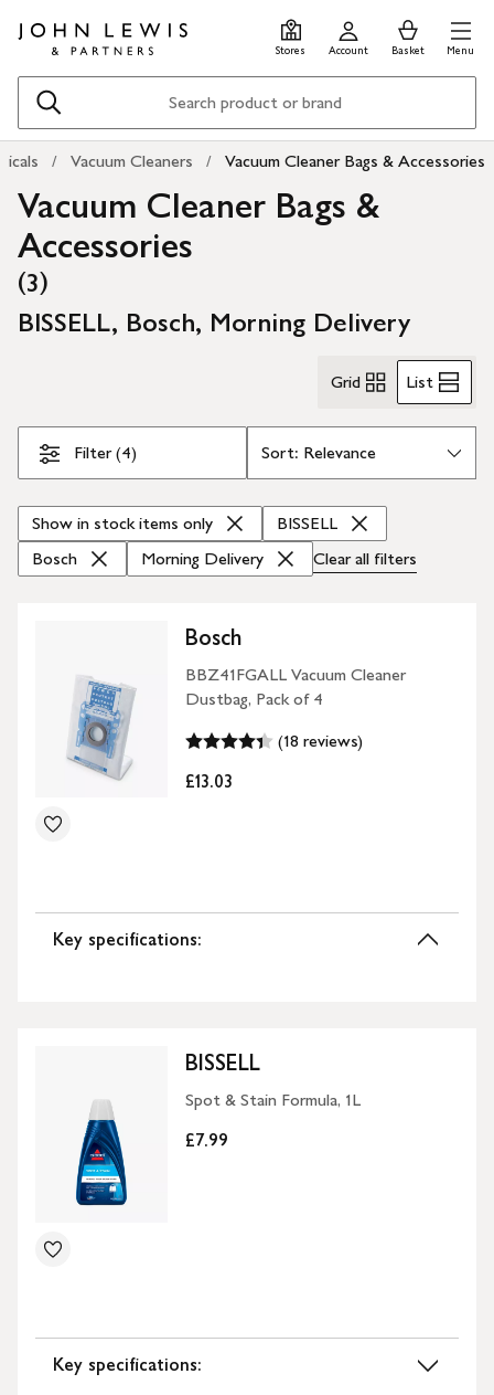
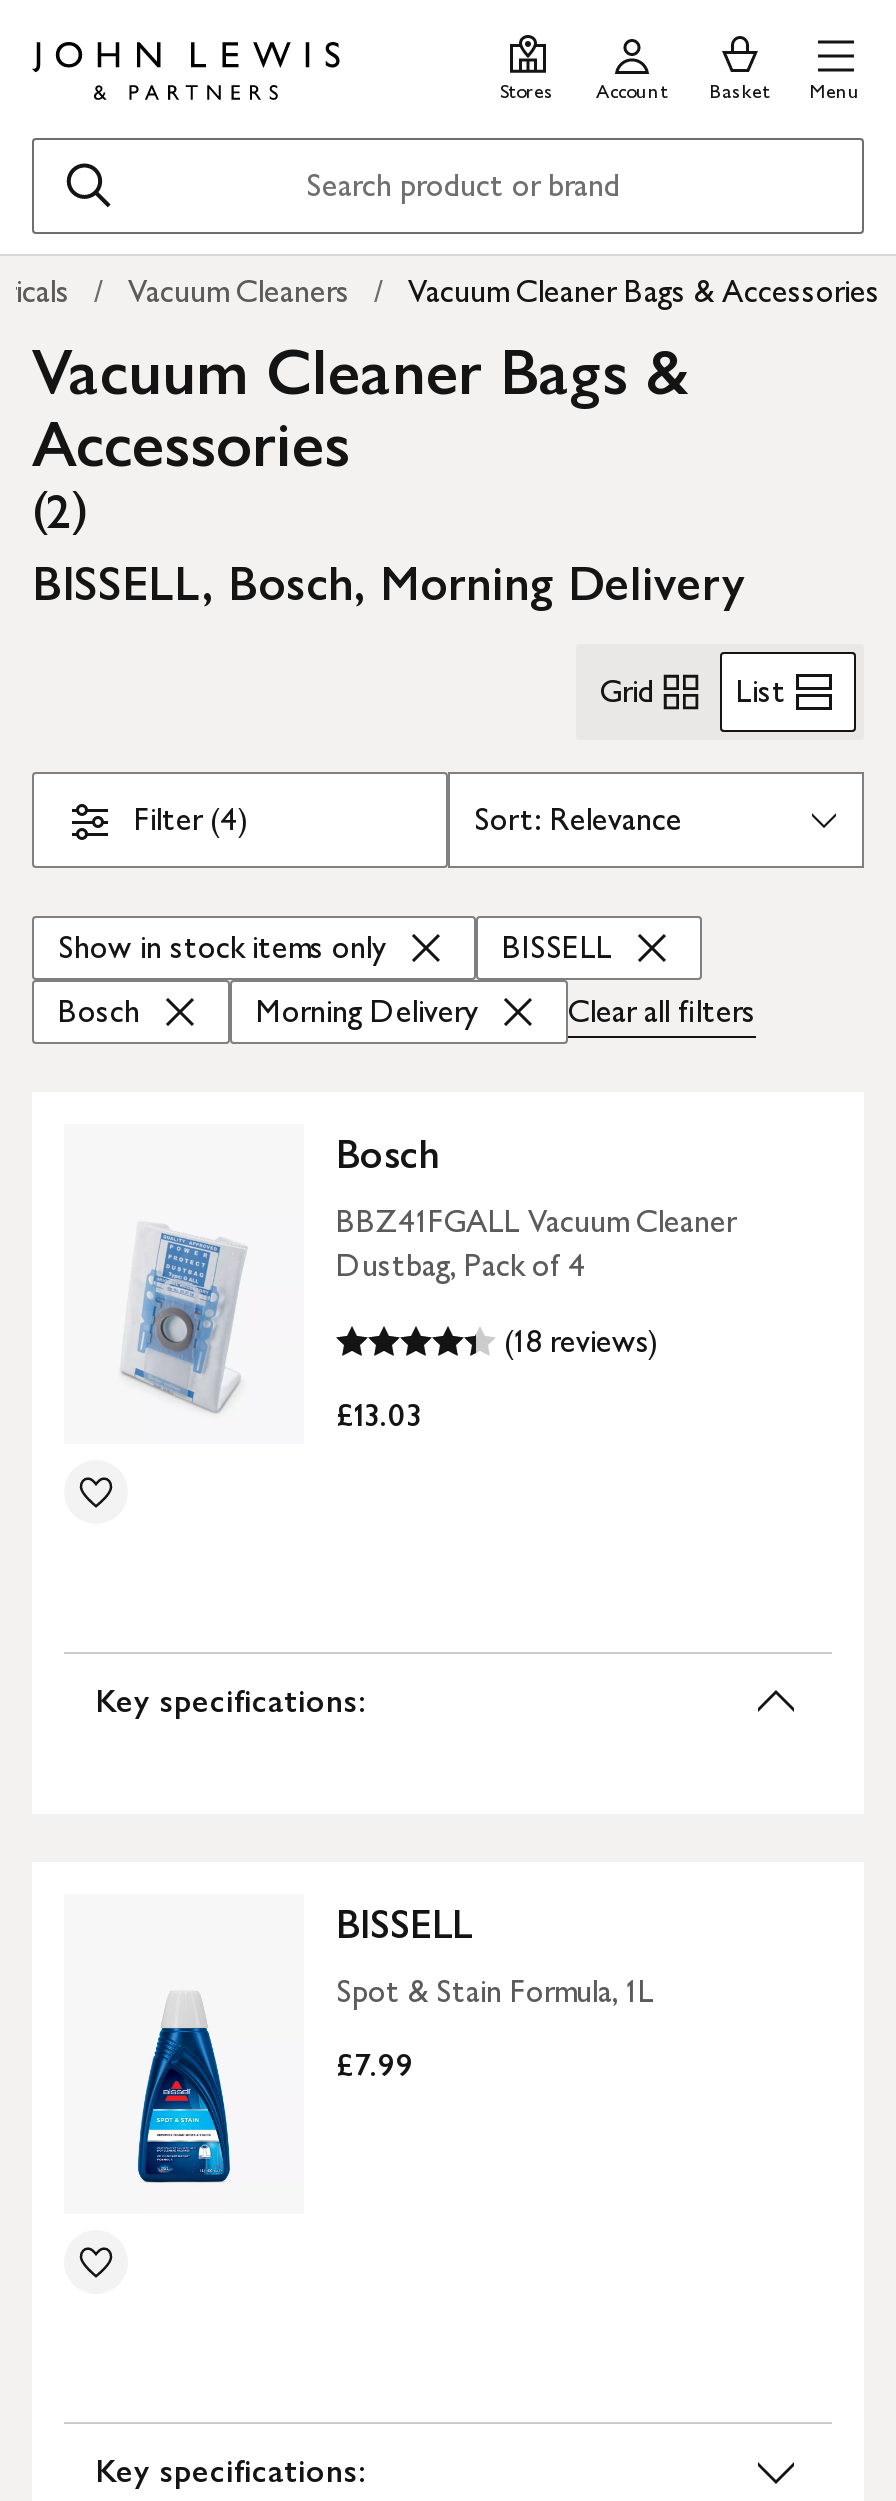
- (3)
+ (2)
